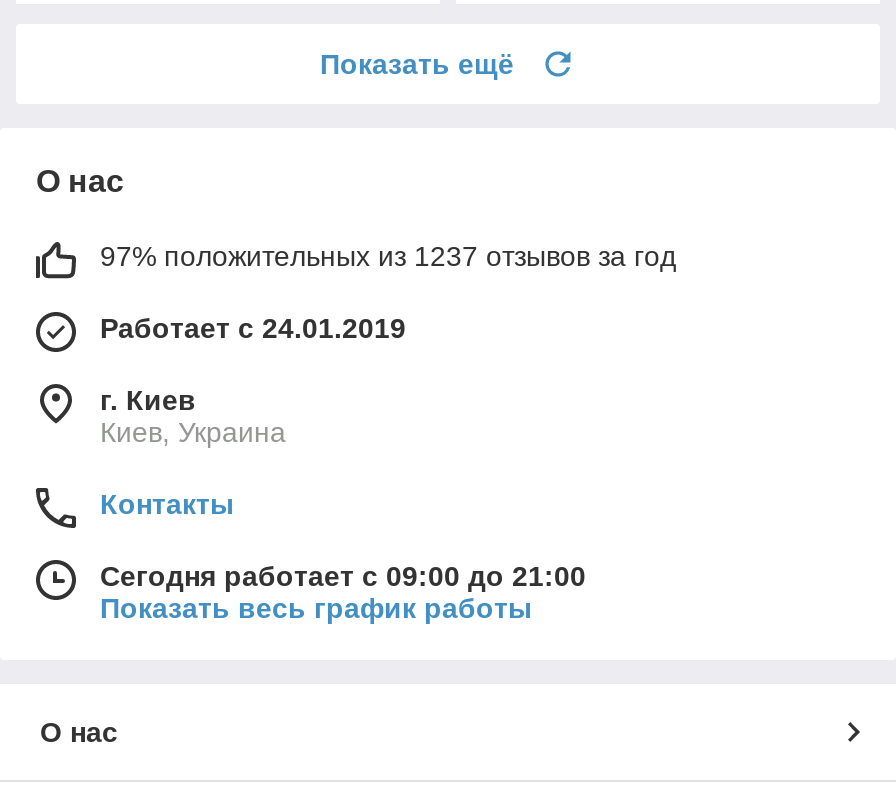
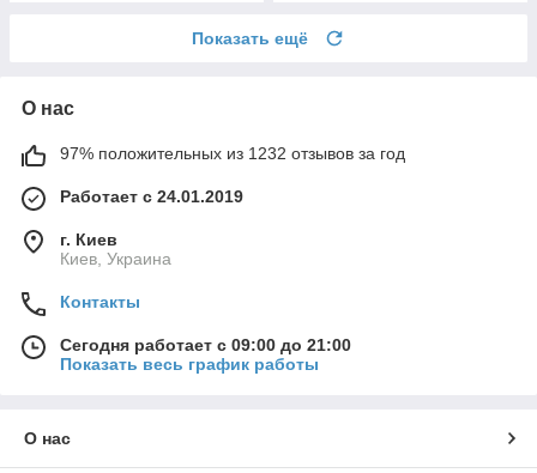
- 97% положительных из 1237 отзывов за год
+ 97% положительных из 1232 отзывов за год
